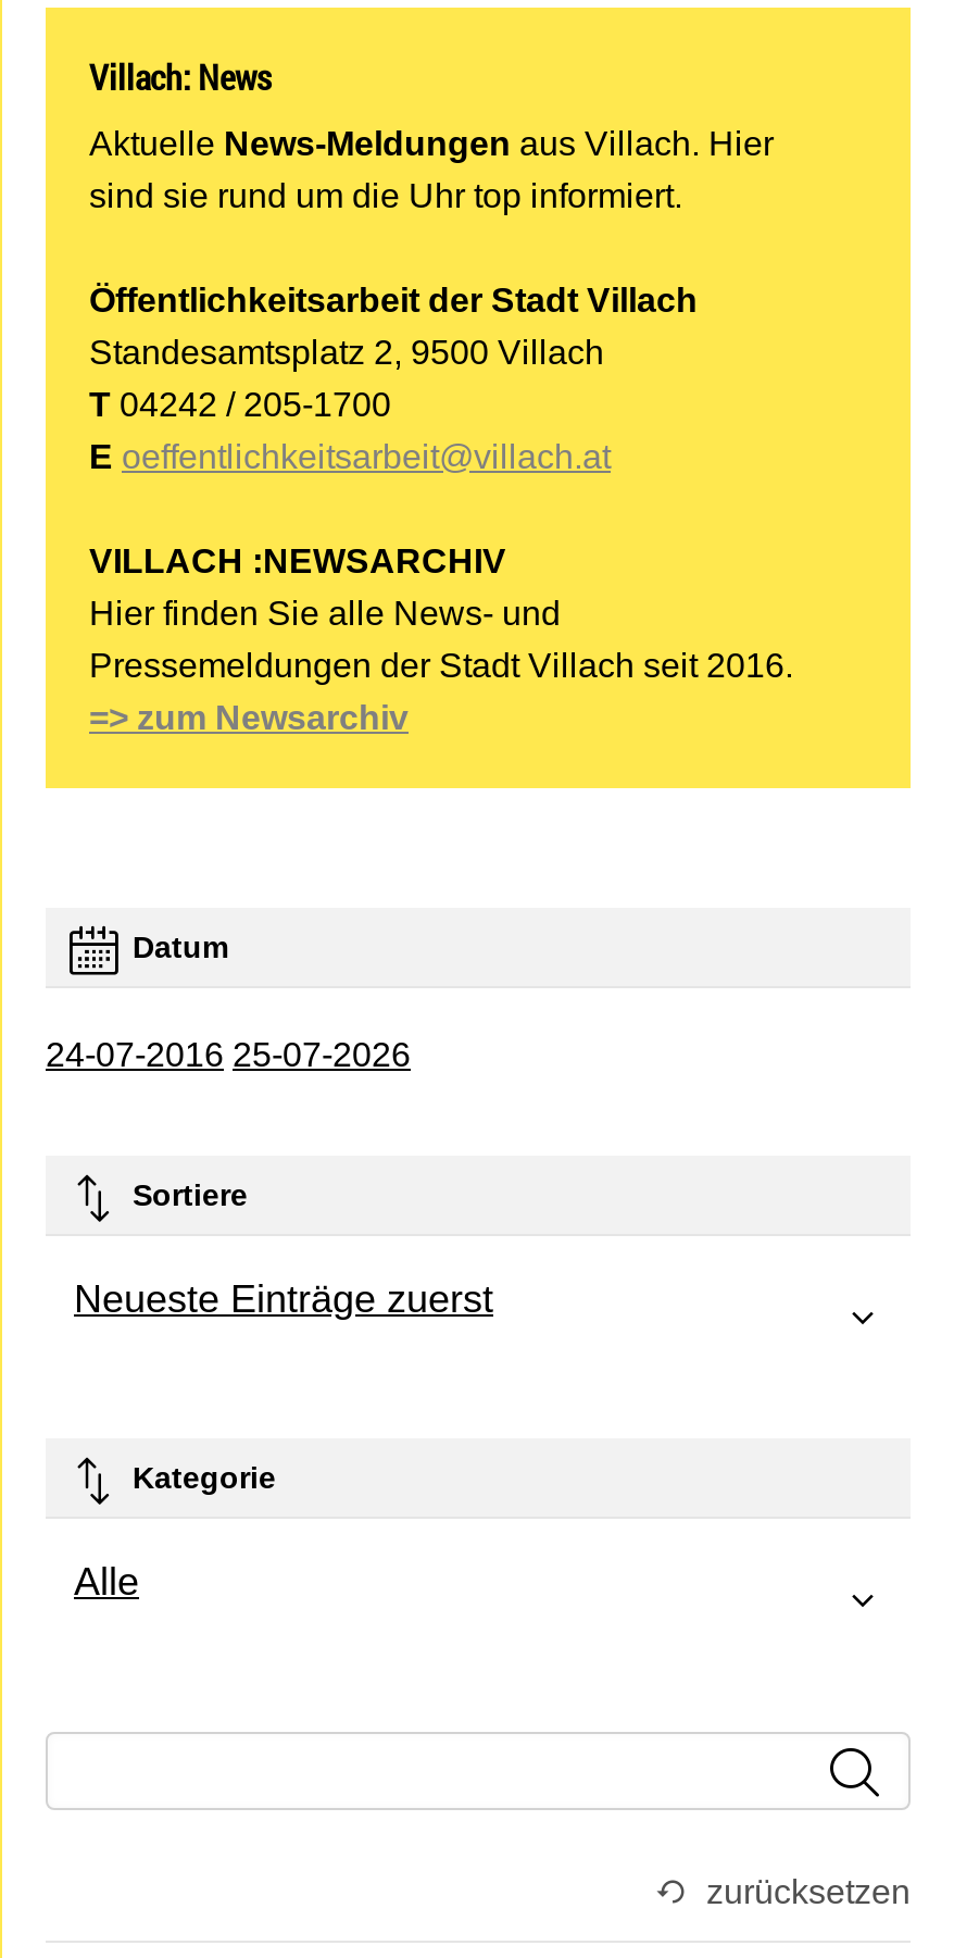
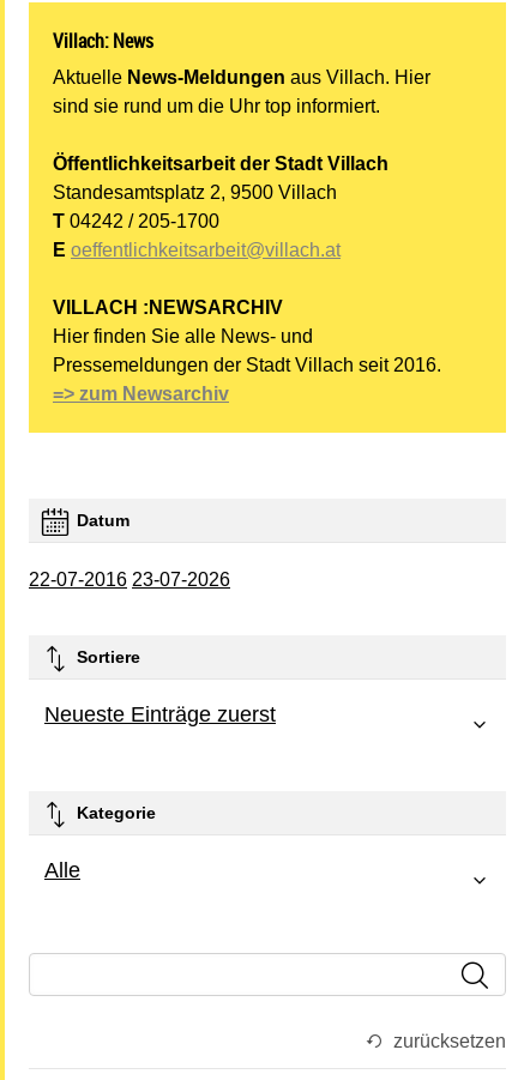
- 24-07-2016 25-07-2026
+ 22-07-2016 23-07-2026
